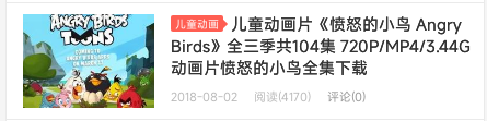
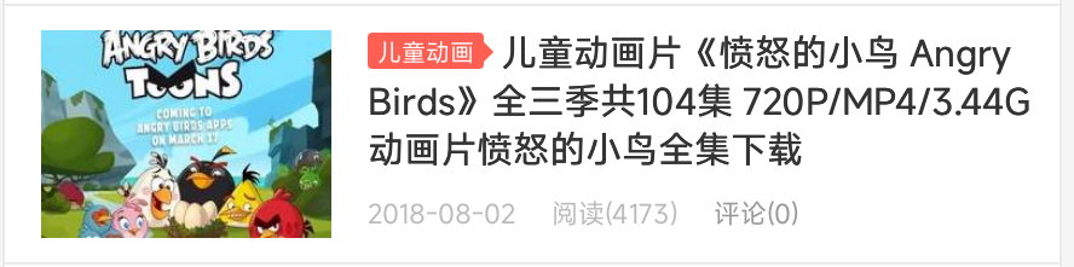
- 2018-08-02 阅读(4170) 评论(0)
+ 2018-08-02 阅读(4173) 评论(0)
